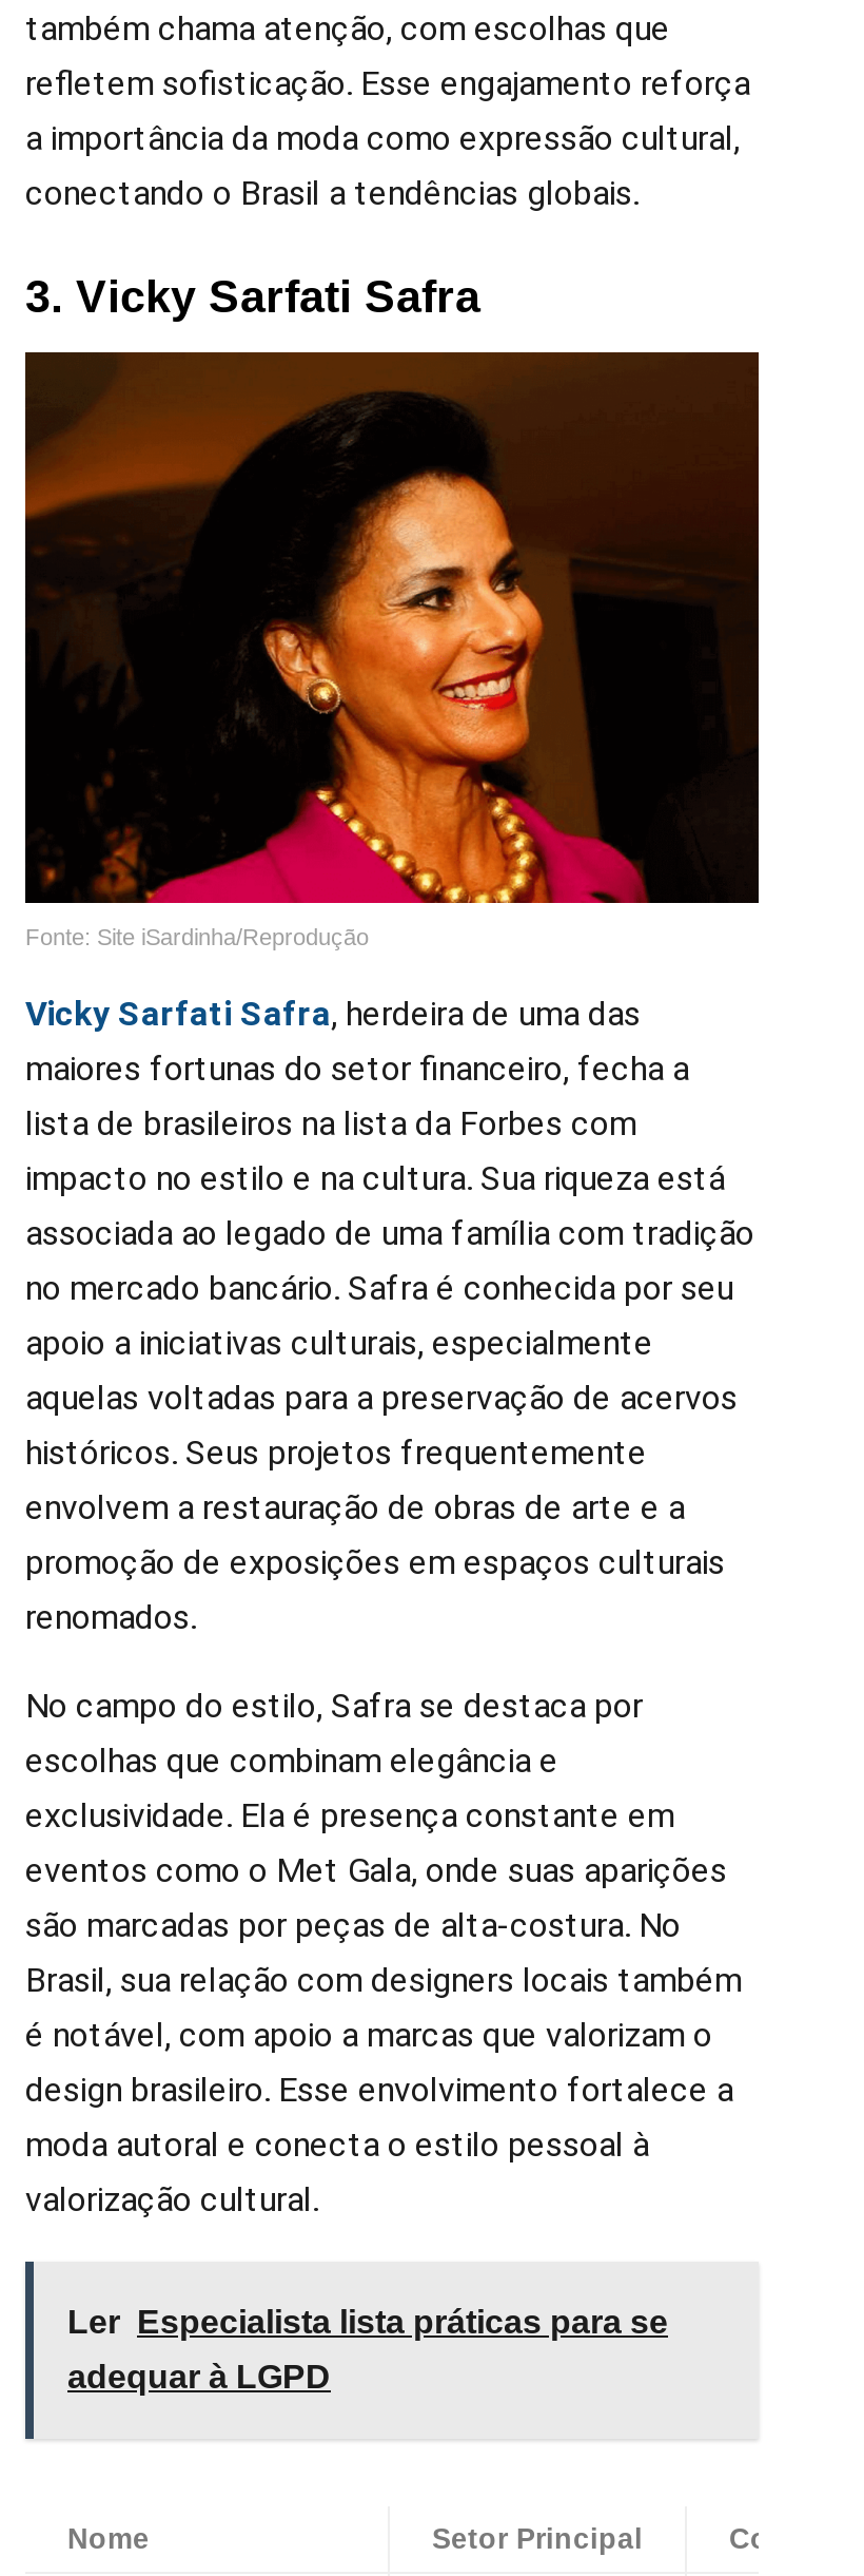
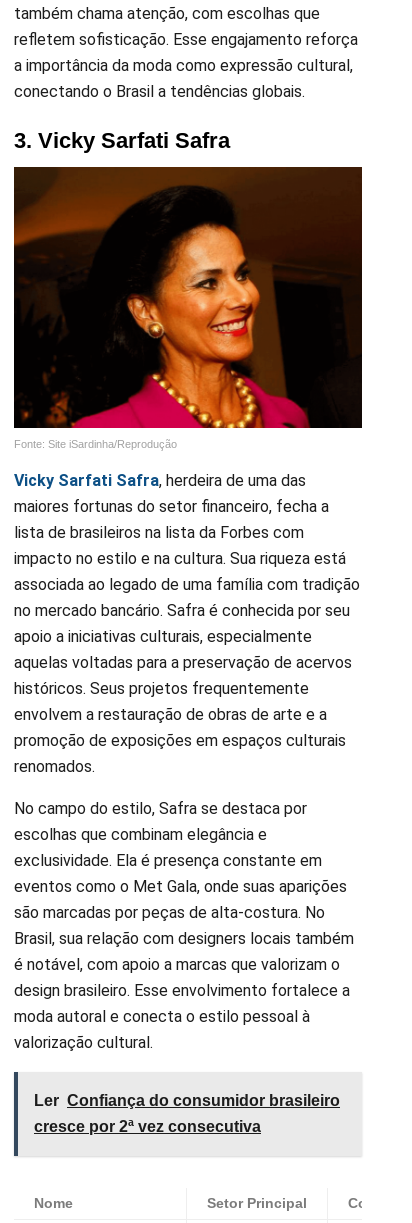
- Ler Especialista lista práticas para se
+ Ler Confiança do consumidor brasileiro

- adequar à LGPD
+ cresce por 2ª vez consecutiva
